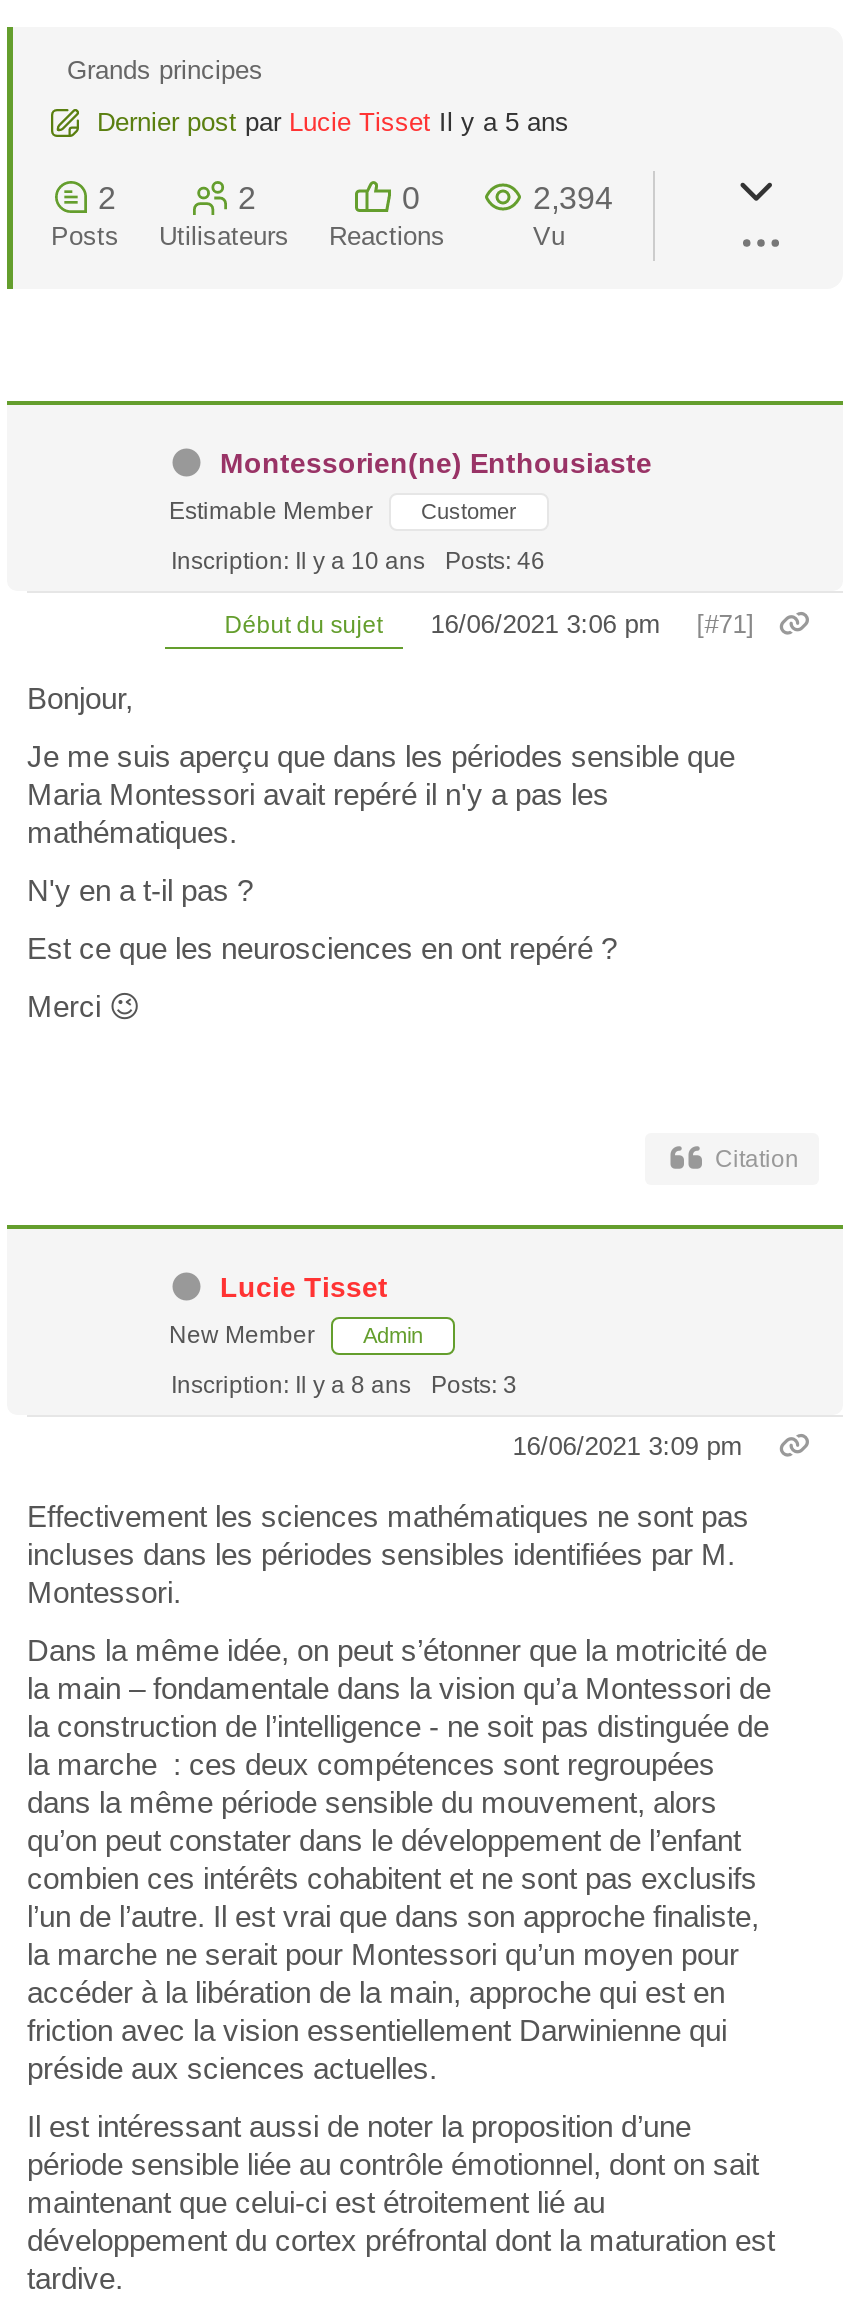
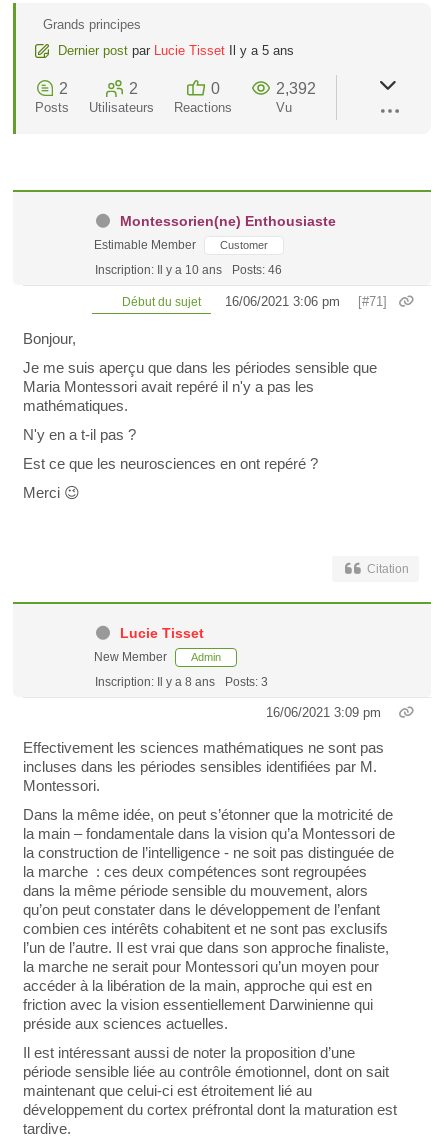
- 2,394
+ 2,392
